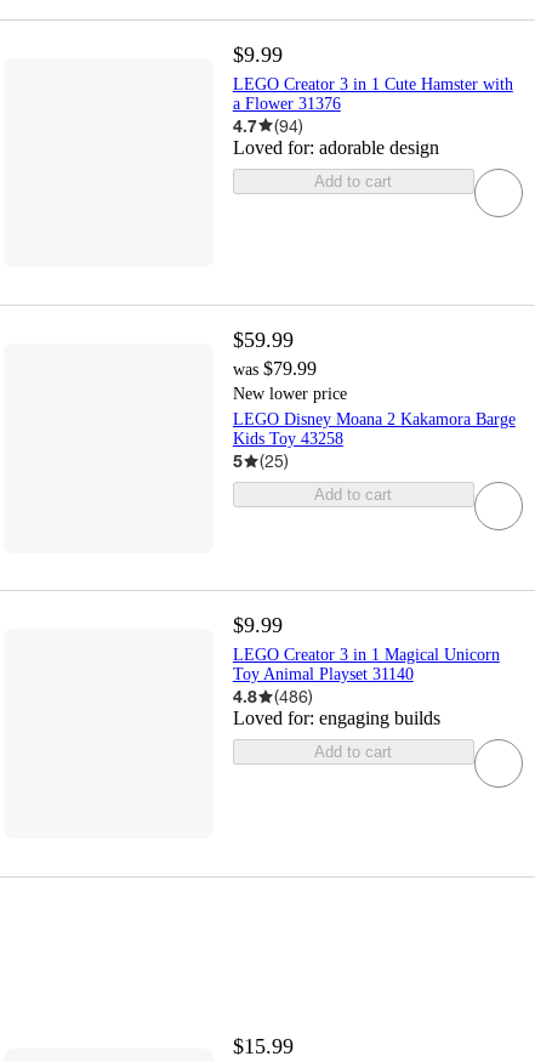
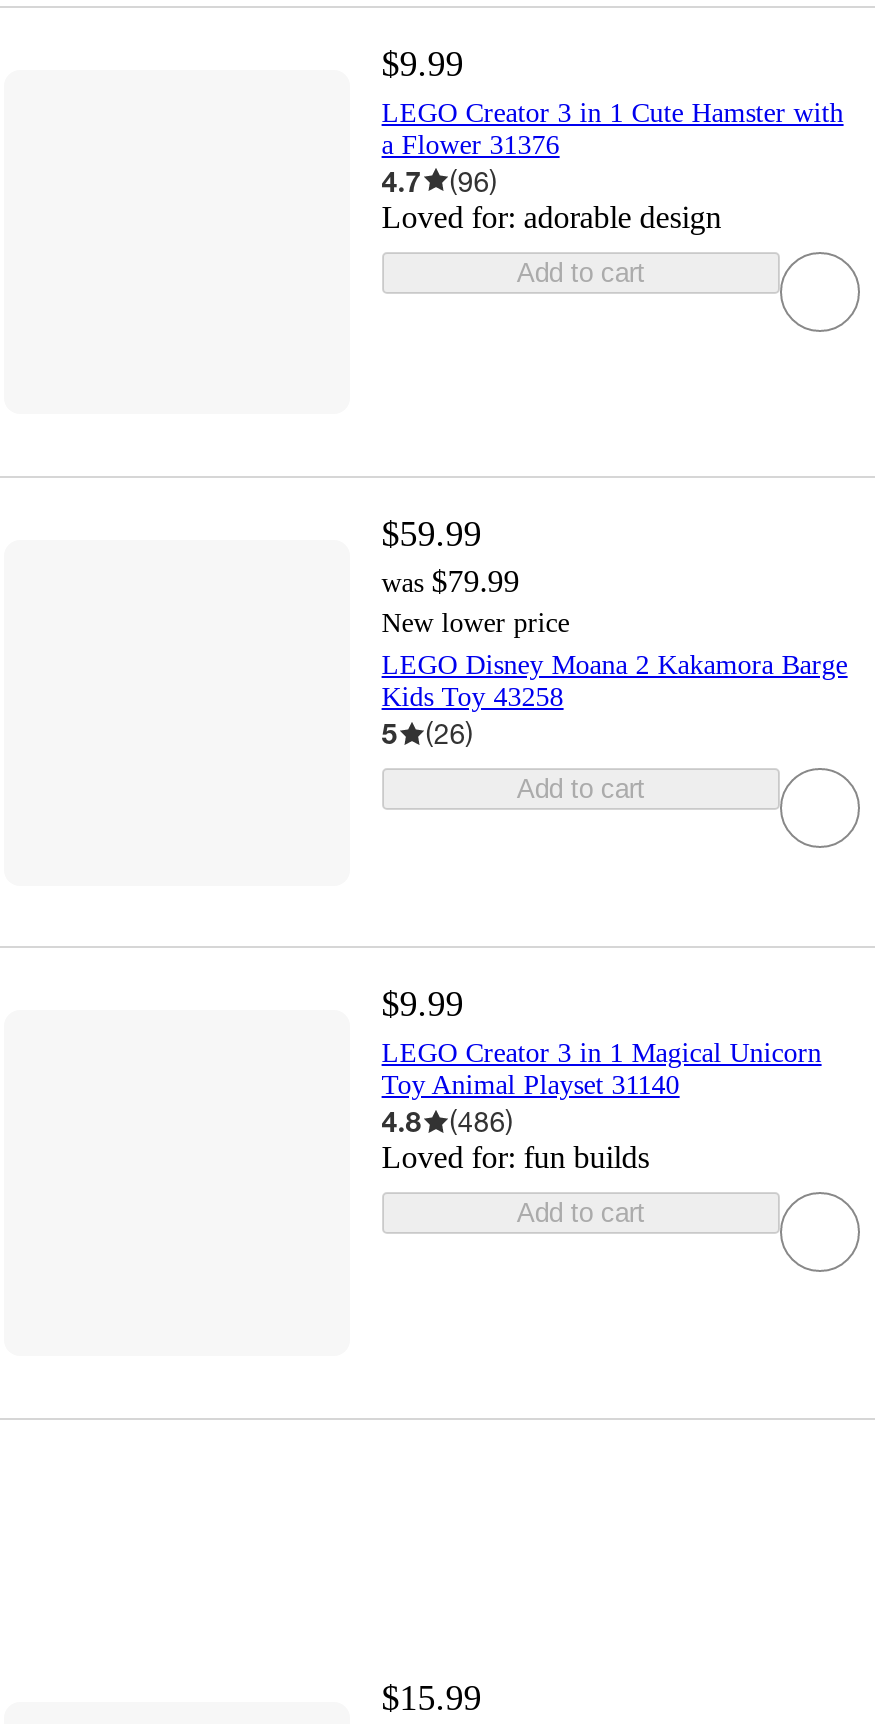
- 4.7 (94)
+ 4.7 (96)

- 5 (25)
+ 5 (26)

- Loved for: engaging builds
+ Loved for: fun builds
